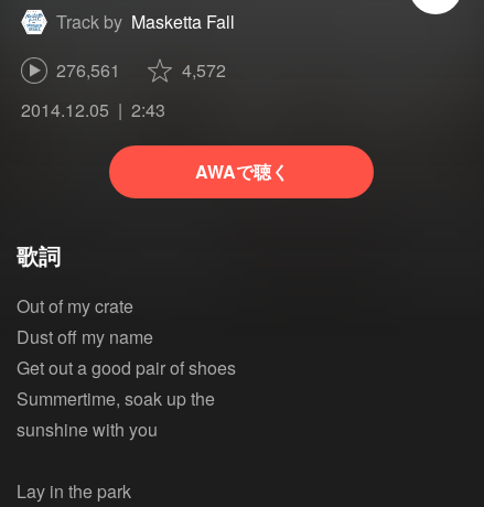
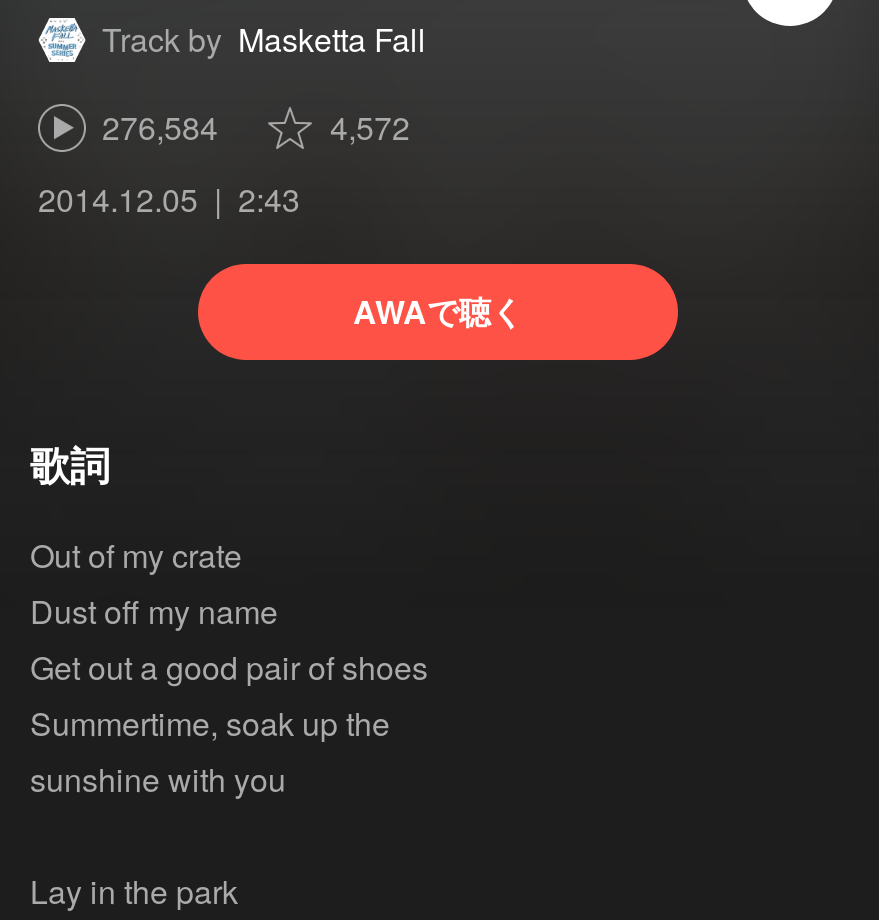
- 276,561
+ 276,584
